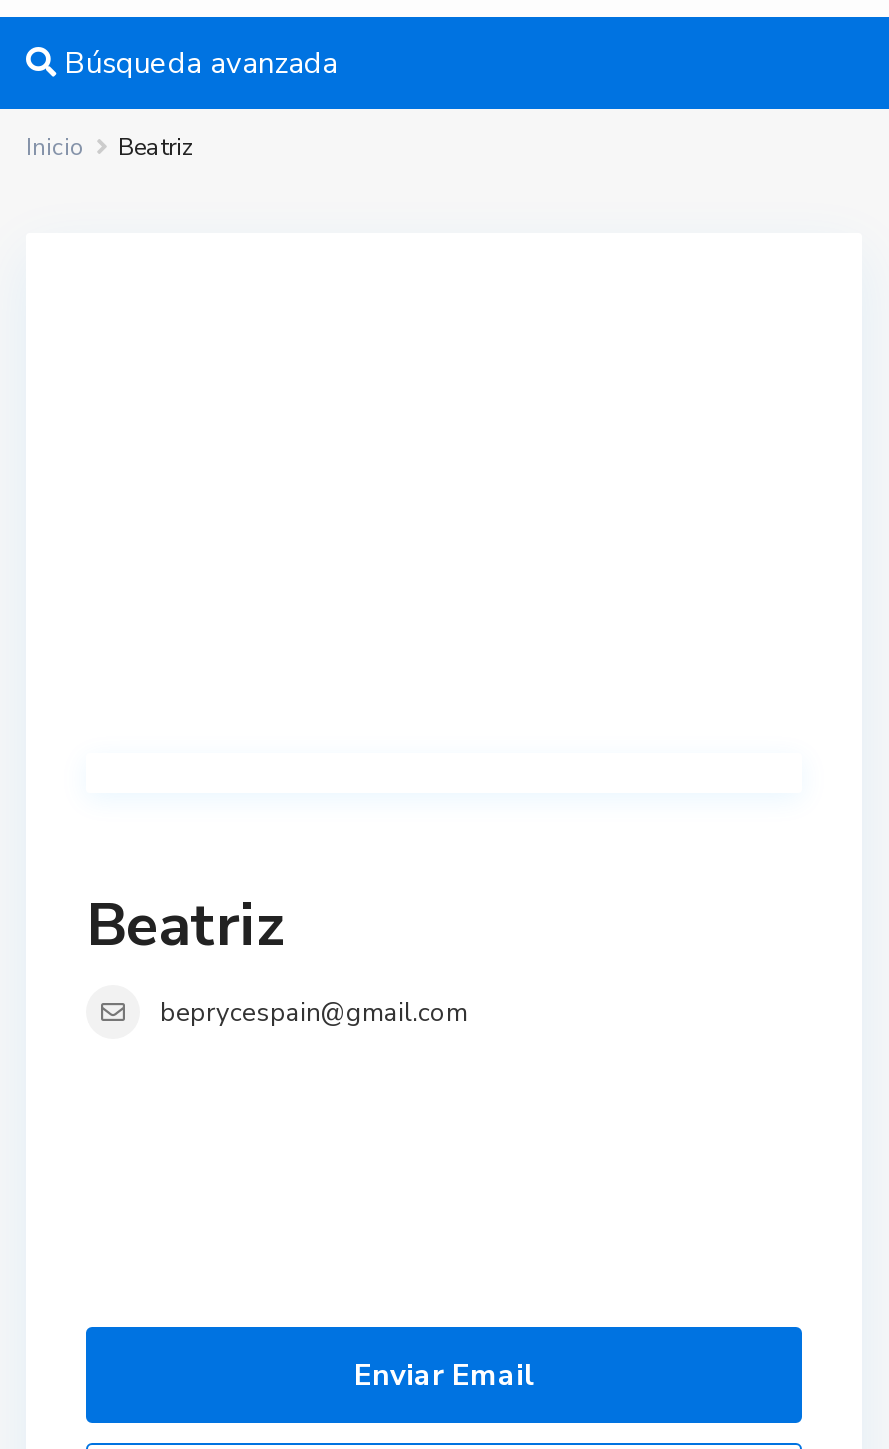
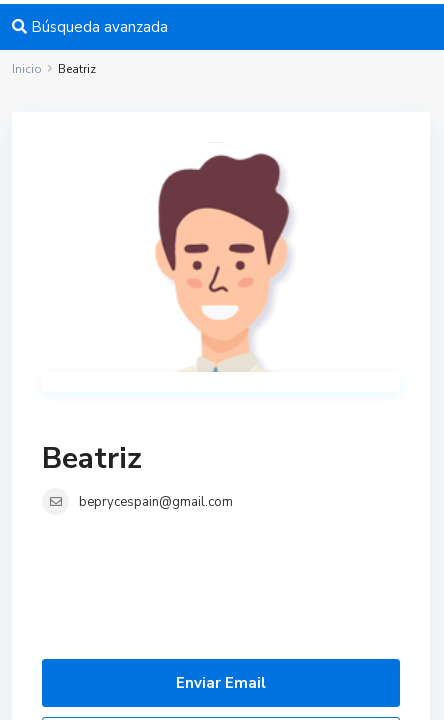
+ [image]
